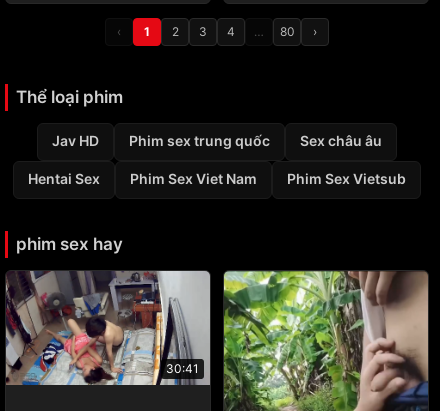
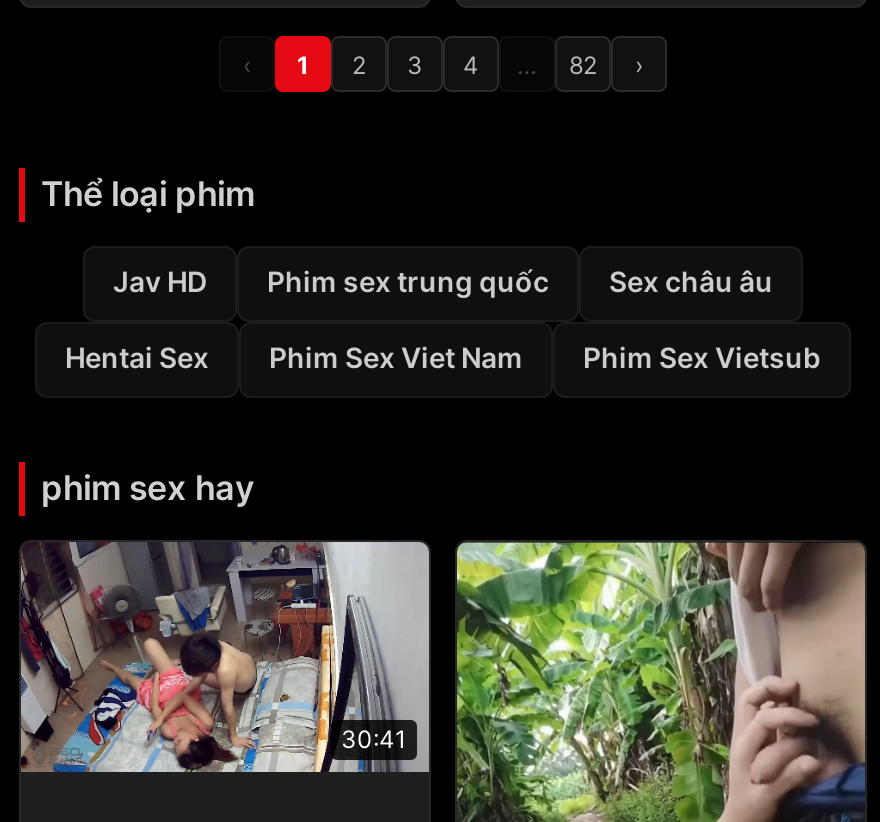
- 80
+ 82
